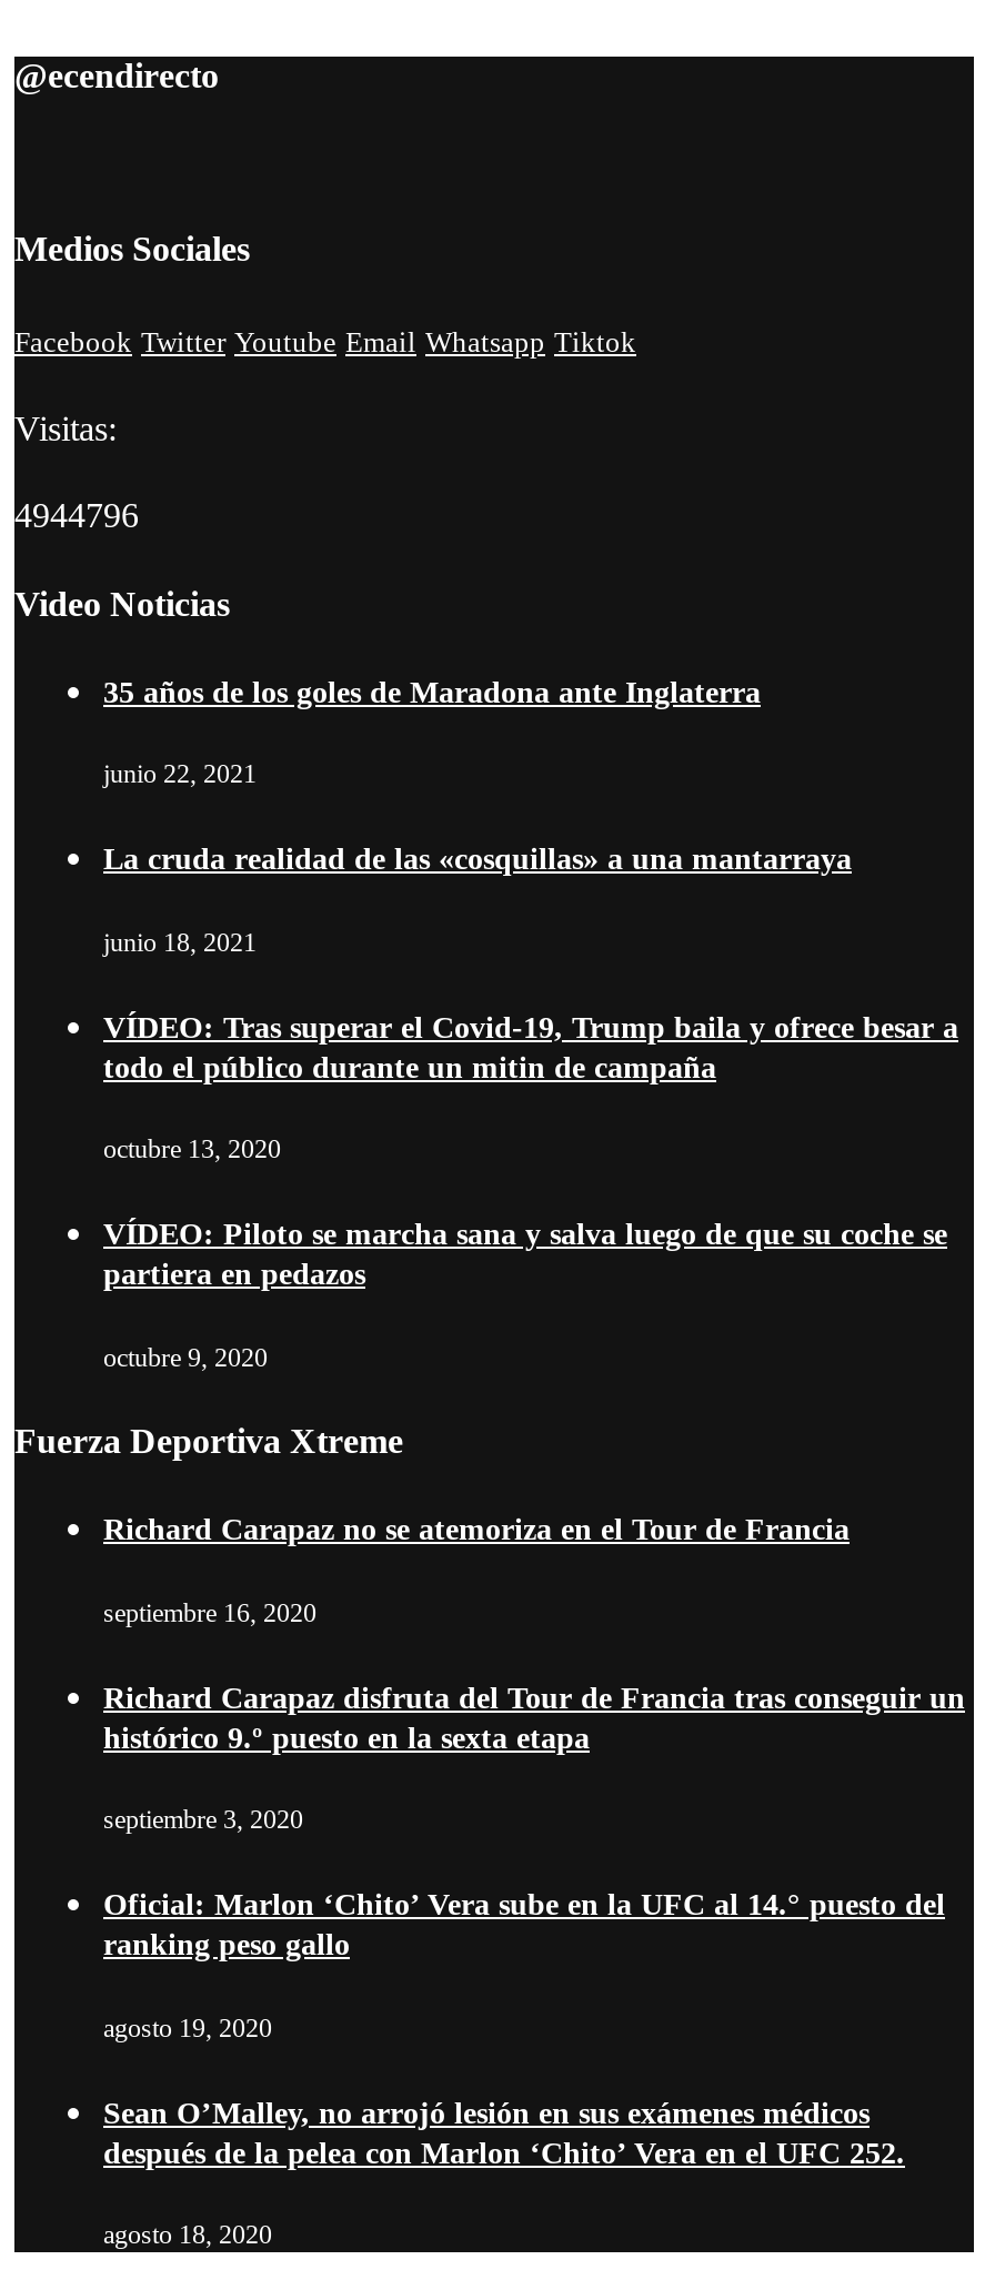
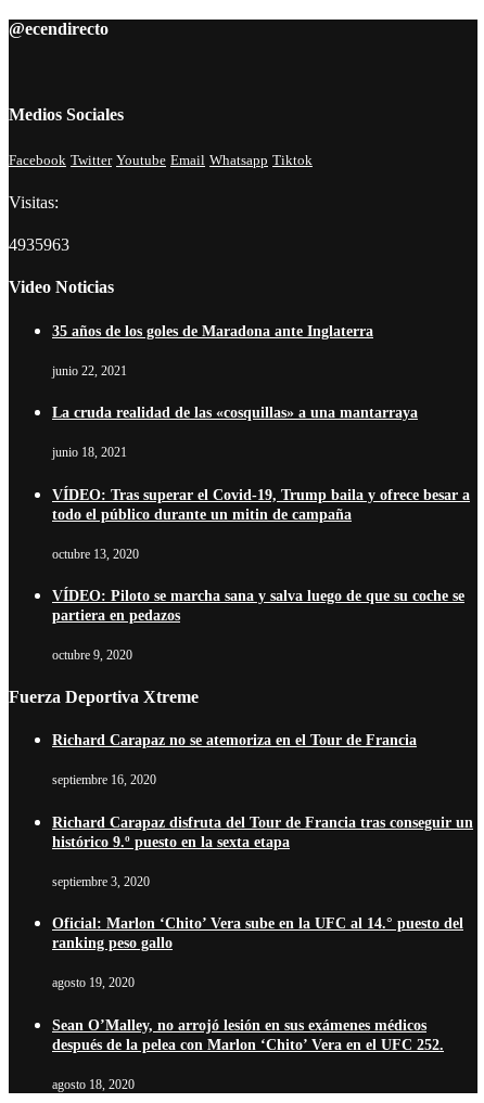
- 4944796
+ 4935963
